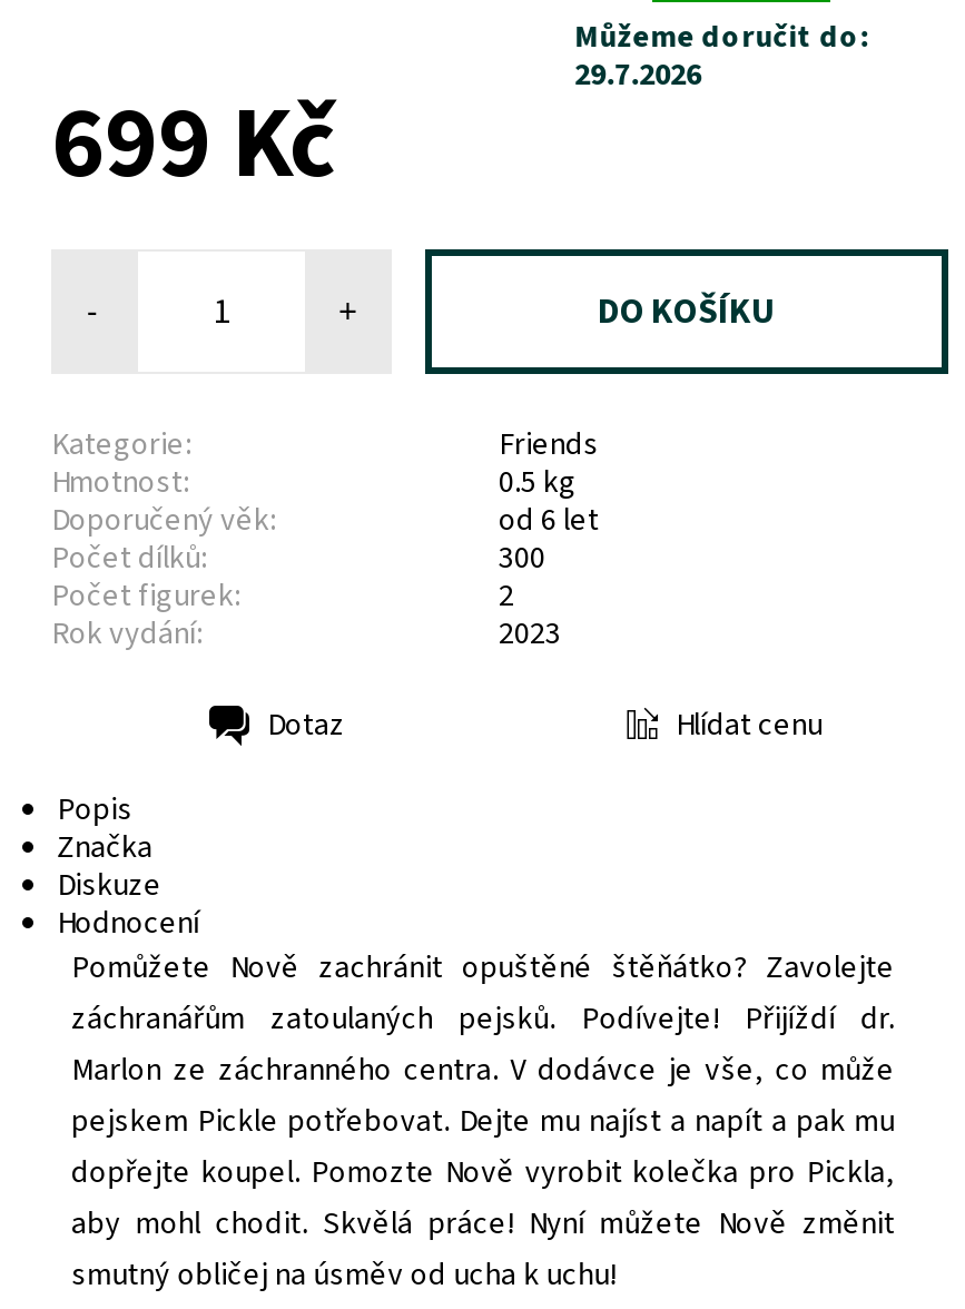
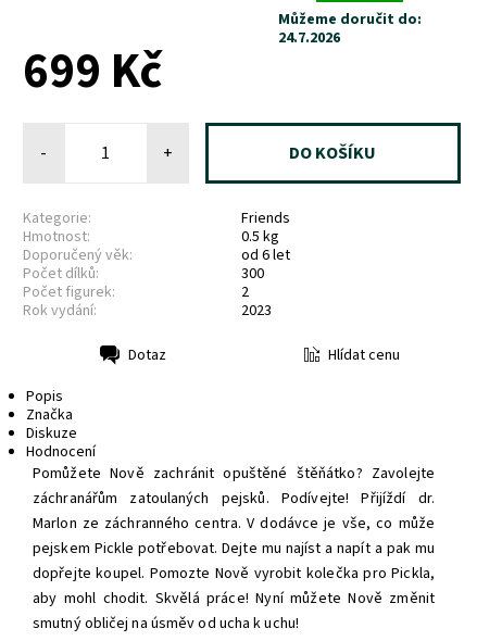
- 29.7.2026
+ 24.7.2026
